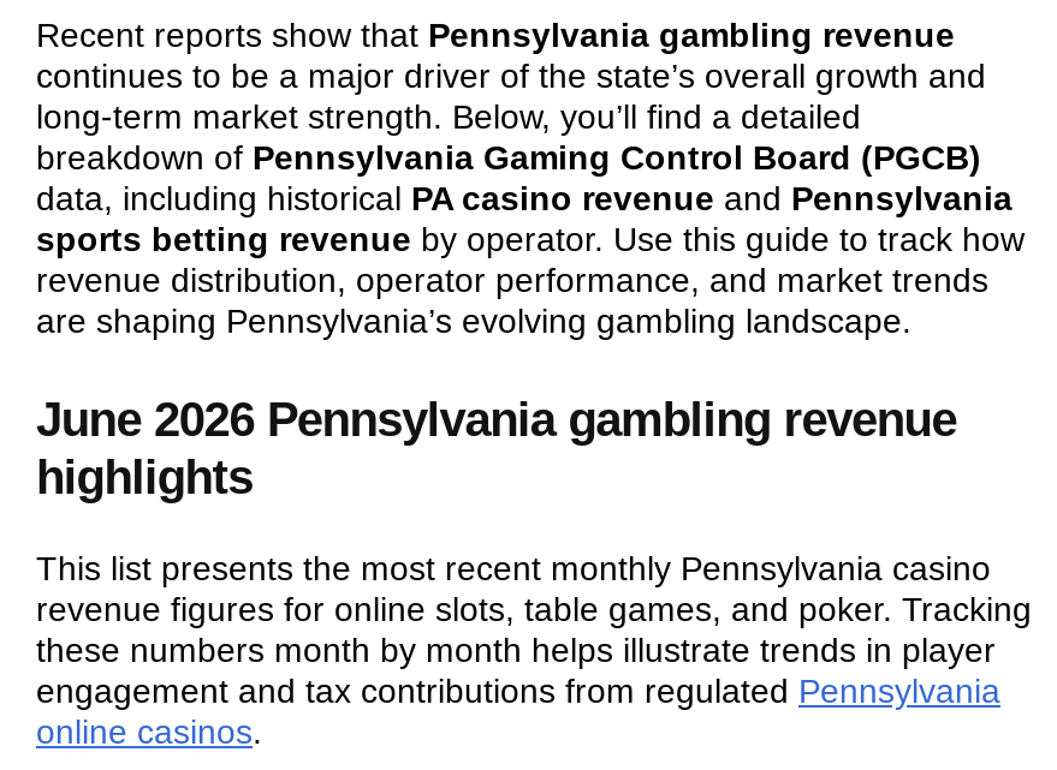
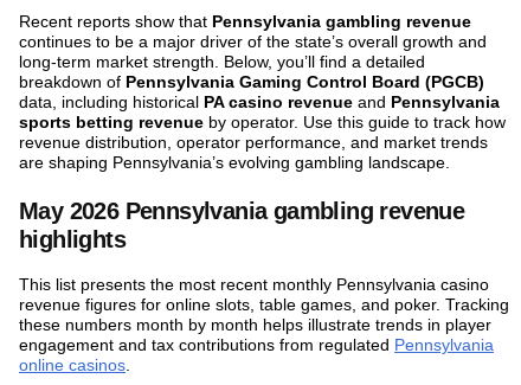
- June 2026 Pennsylvania gambling revenue
+ May 2026 Pennsylvania gambling revenue
